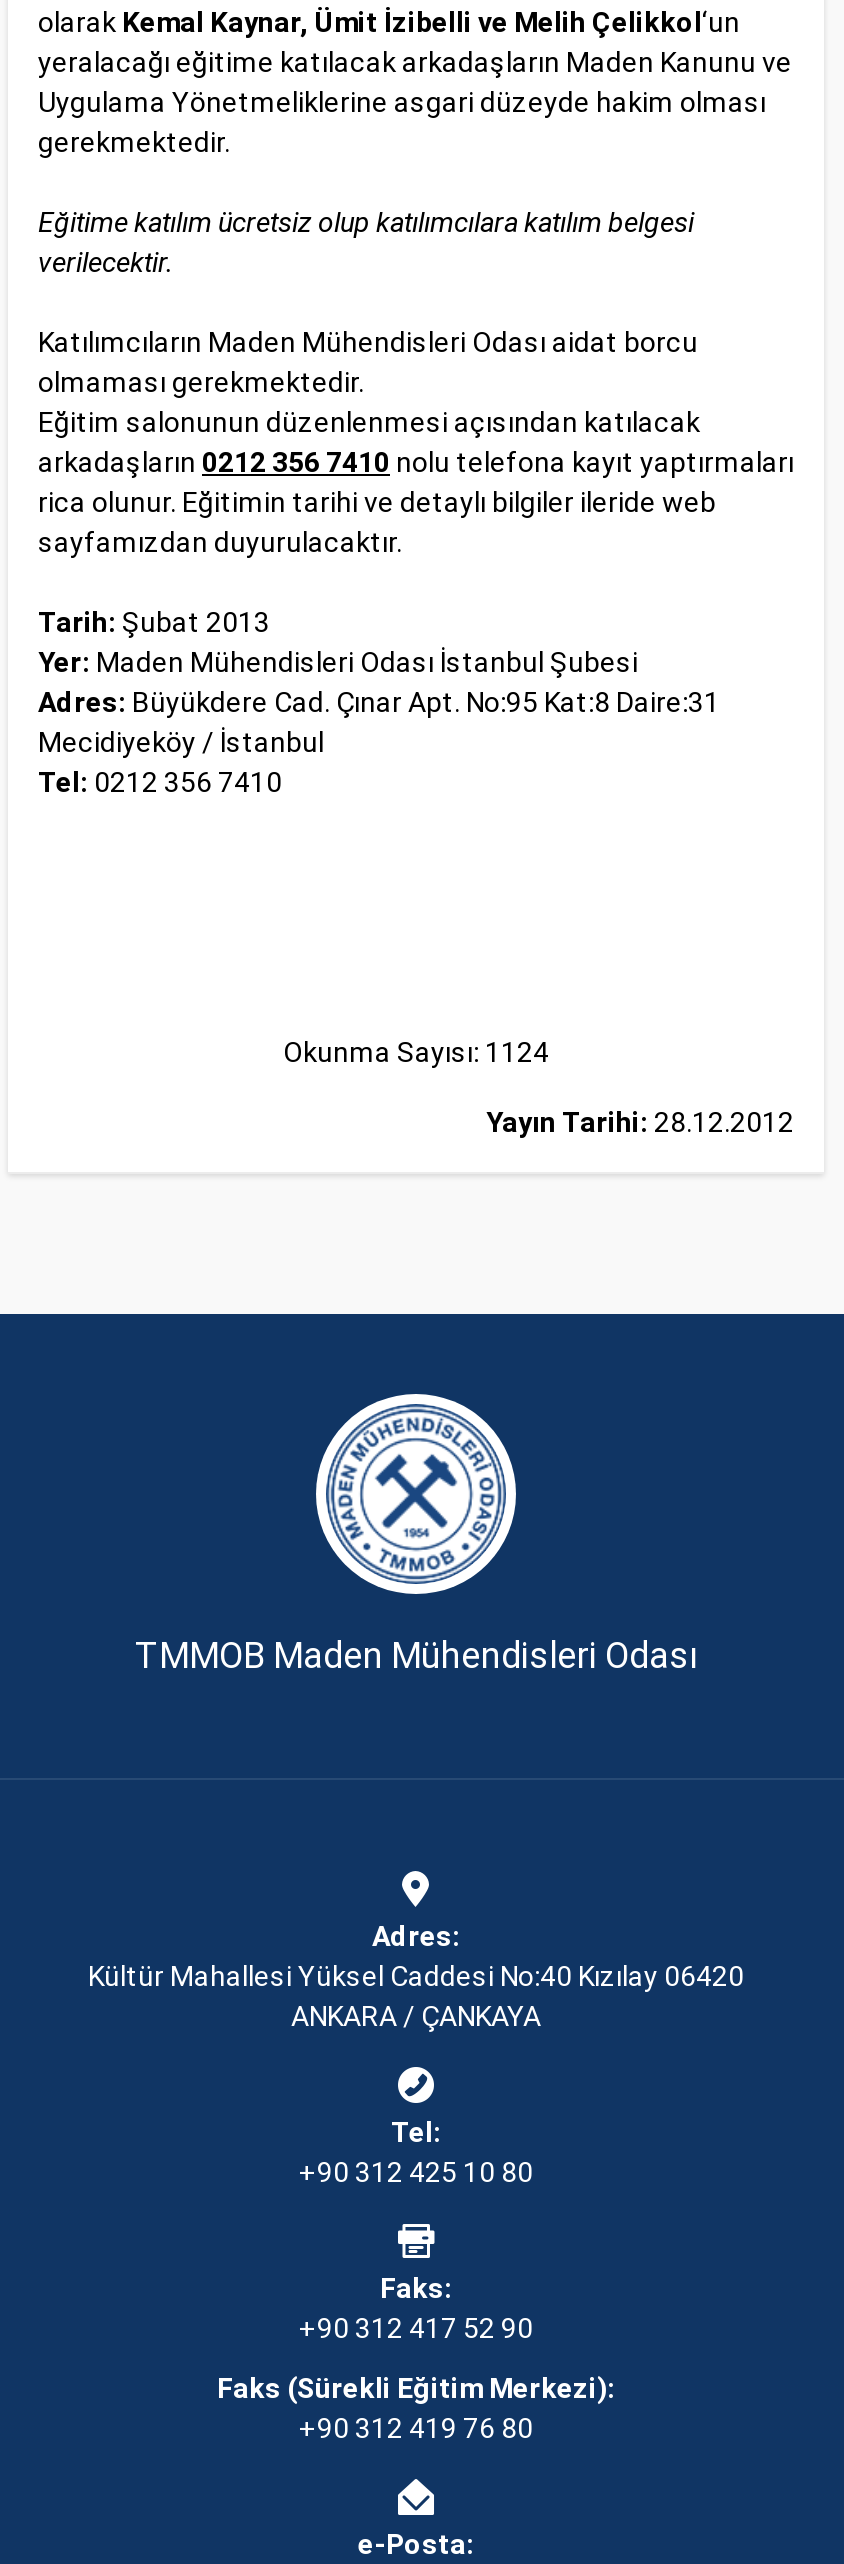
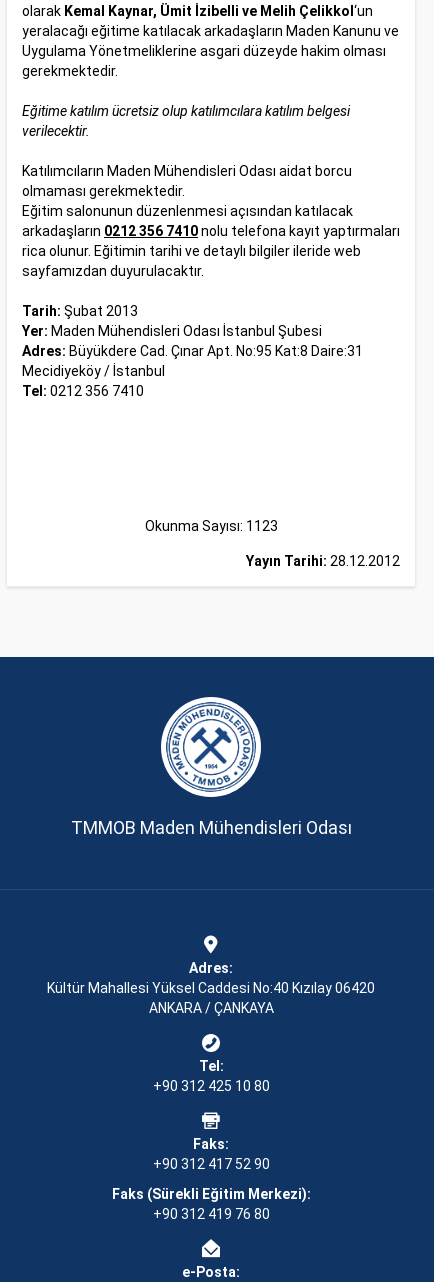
- Okunma Sayısı: 1124
+ Okunma Sayısı: 1123
